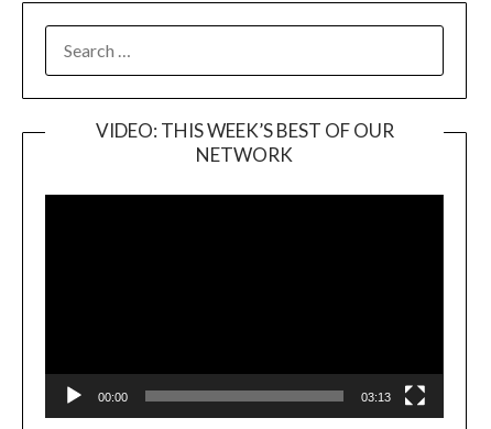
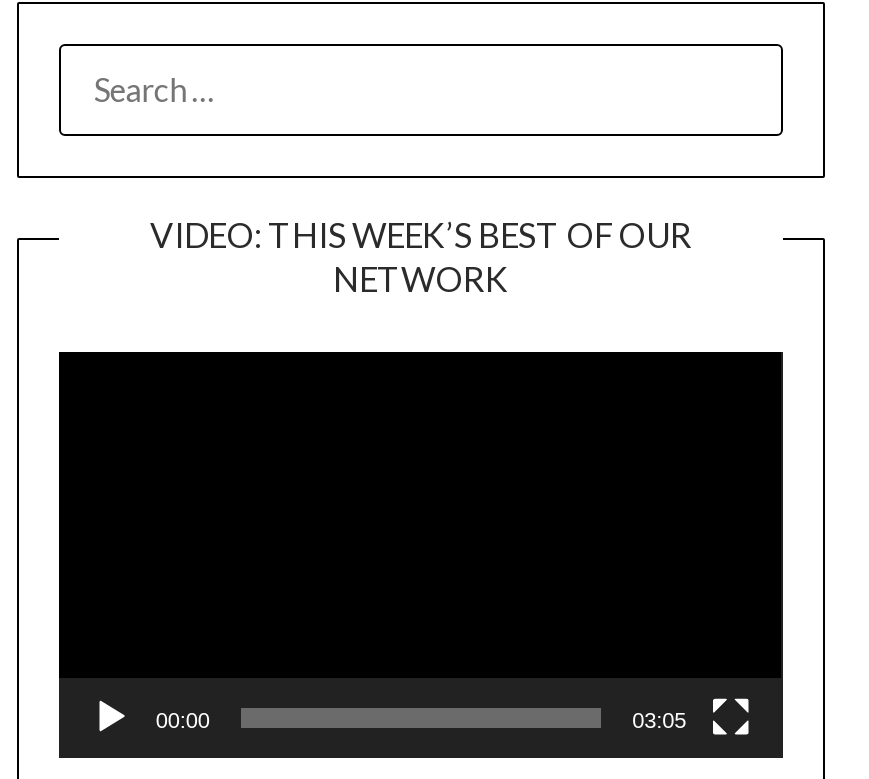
- 03:13
+ 03:05
